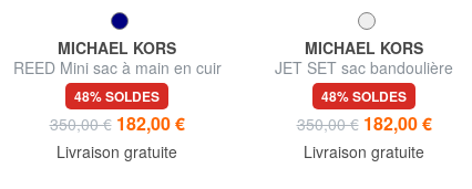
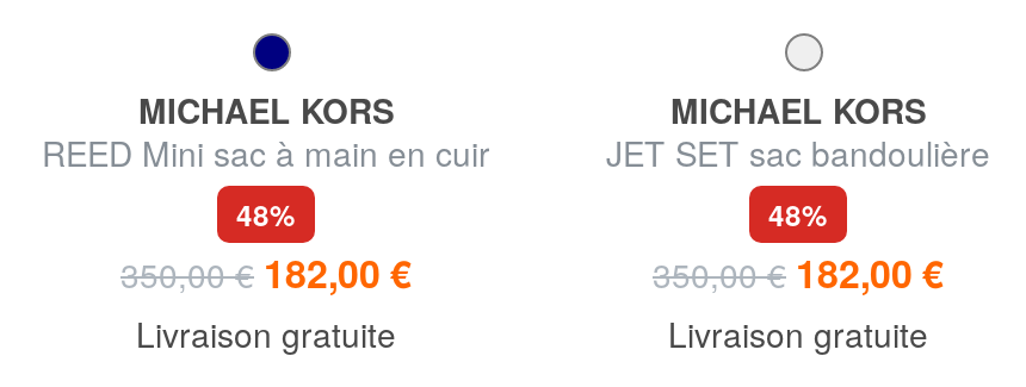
- 48% SOLDES
+ 48%

- 48% SOLDES
+ 48%
